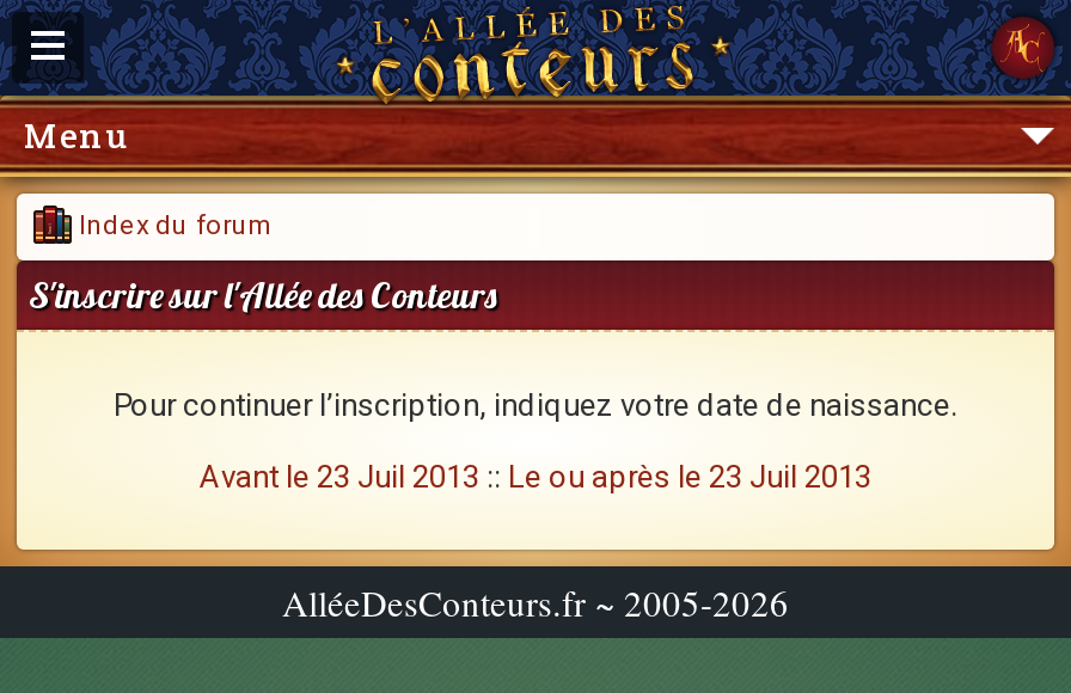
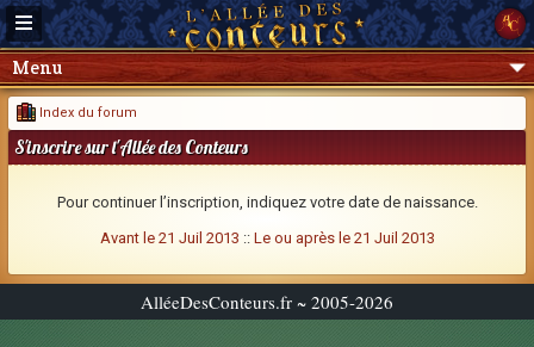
- Avant le 23 Juil 2013:: Le ou après le 23 Juil 2013
+ Avant le 21 Juil 2013:: Le ou après le 21 Juil 2013
